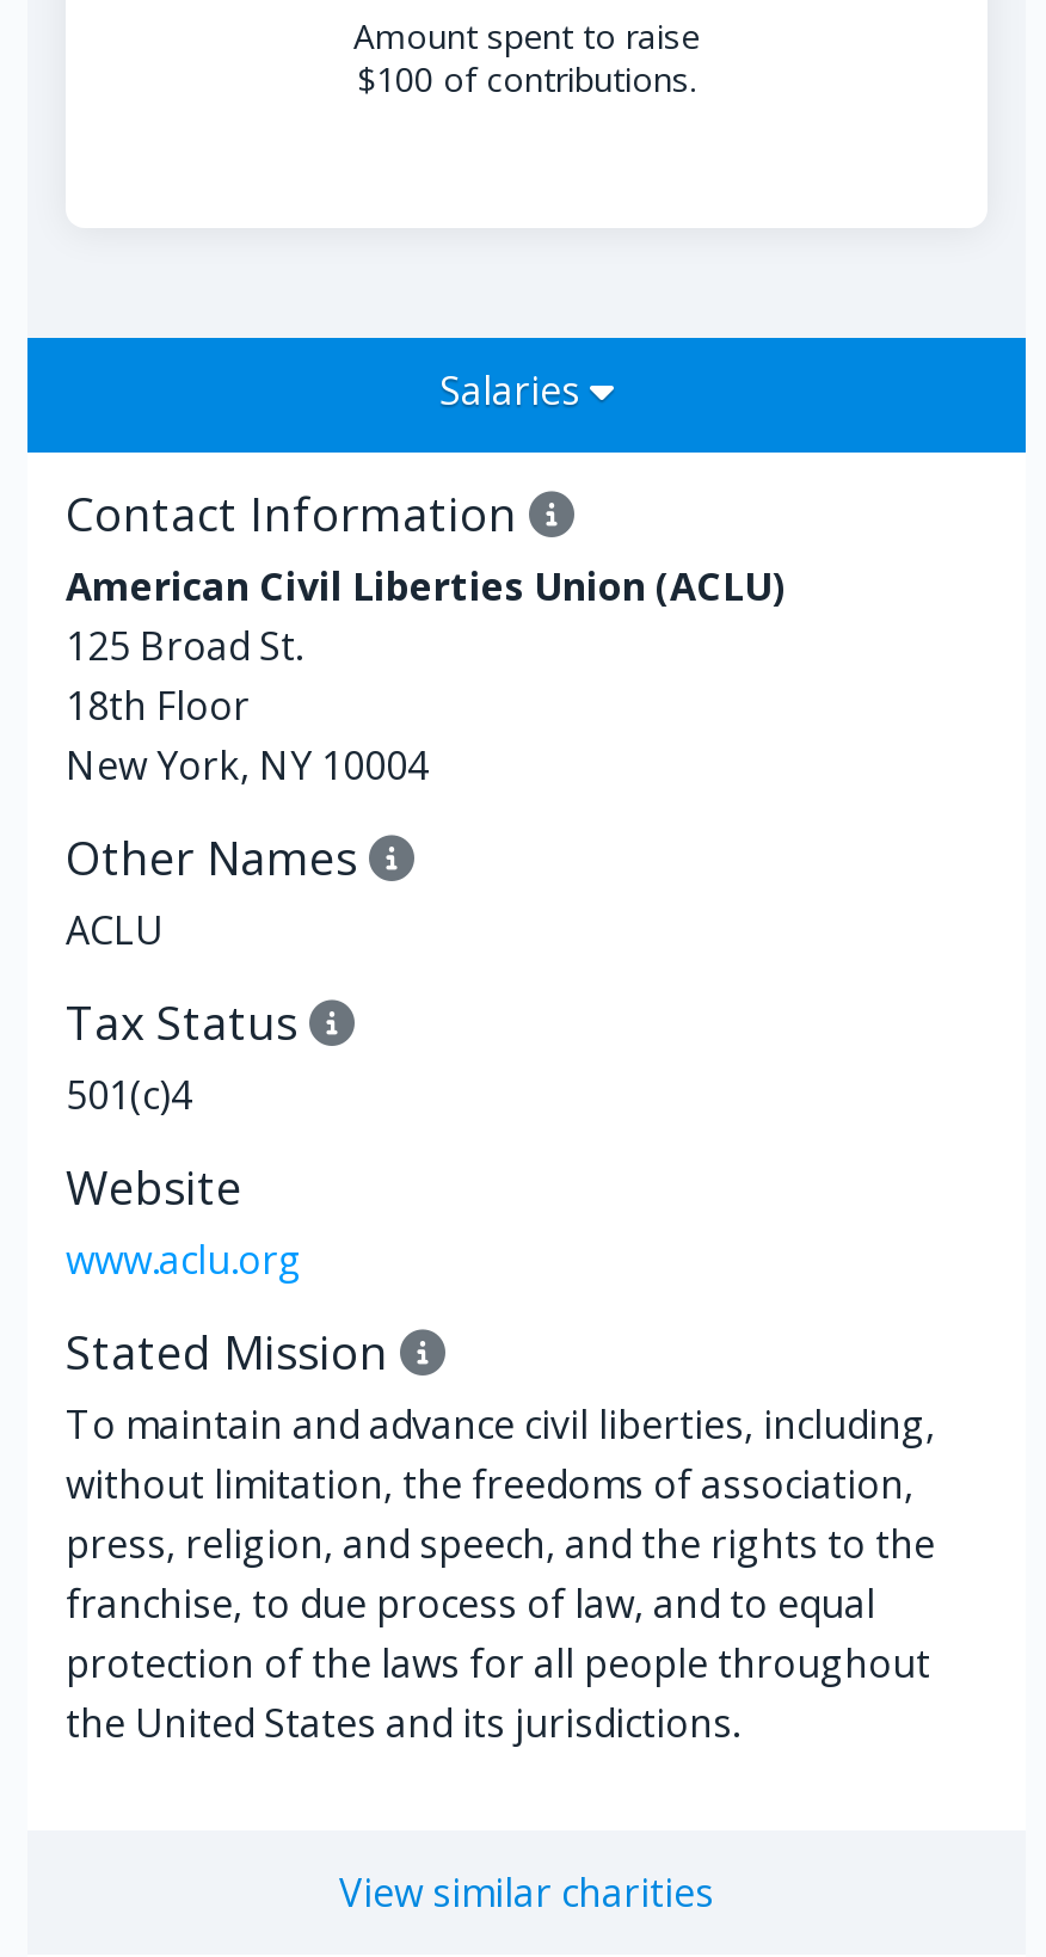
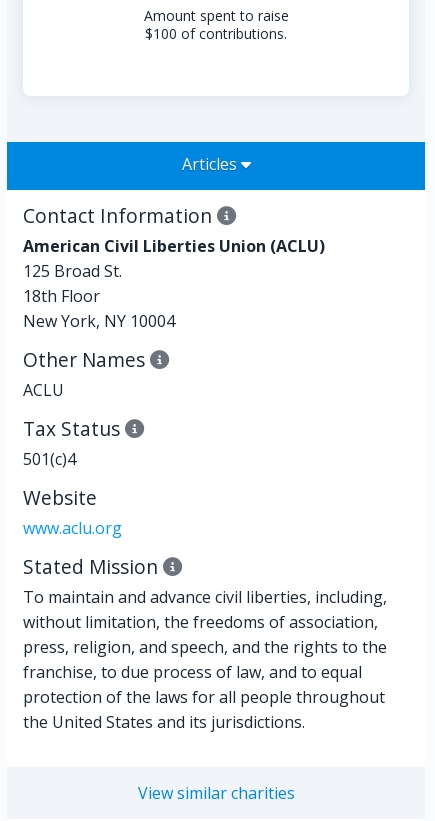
- Salaries
+ Articles
